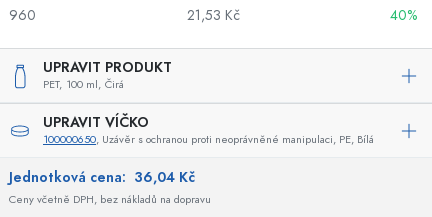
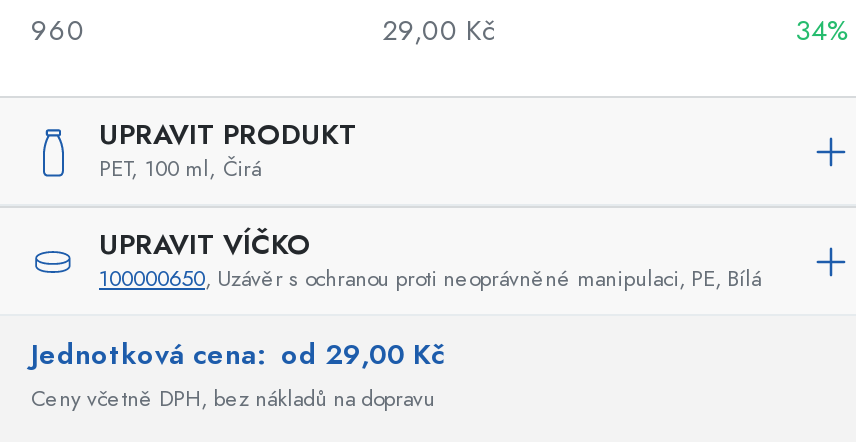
- 21,53 Kč
+ 29,00 Kč

- 40%
+ 34%

- Jednotková cena: 36,04 Kč
+ Jednotková cena: od 29,00 Kč
